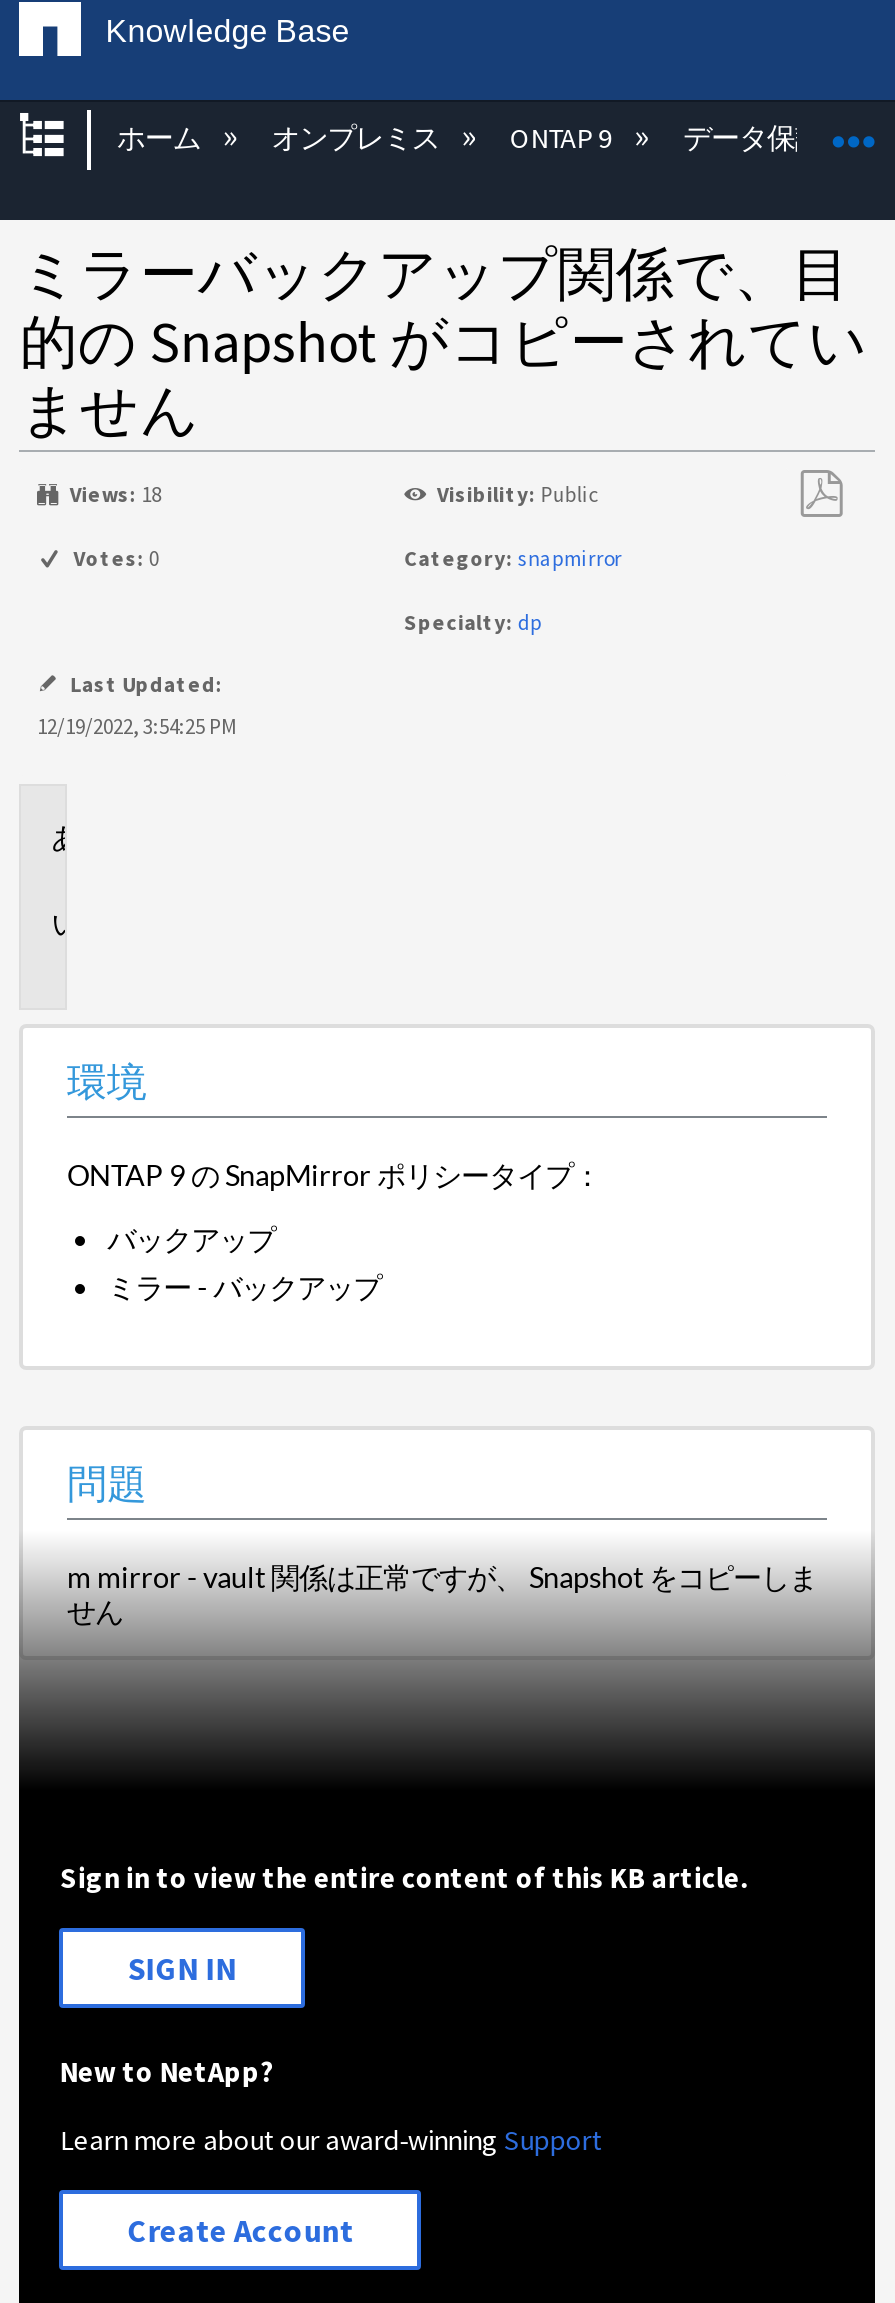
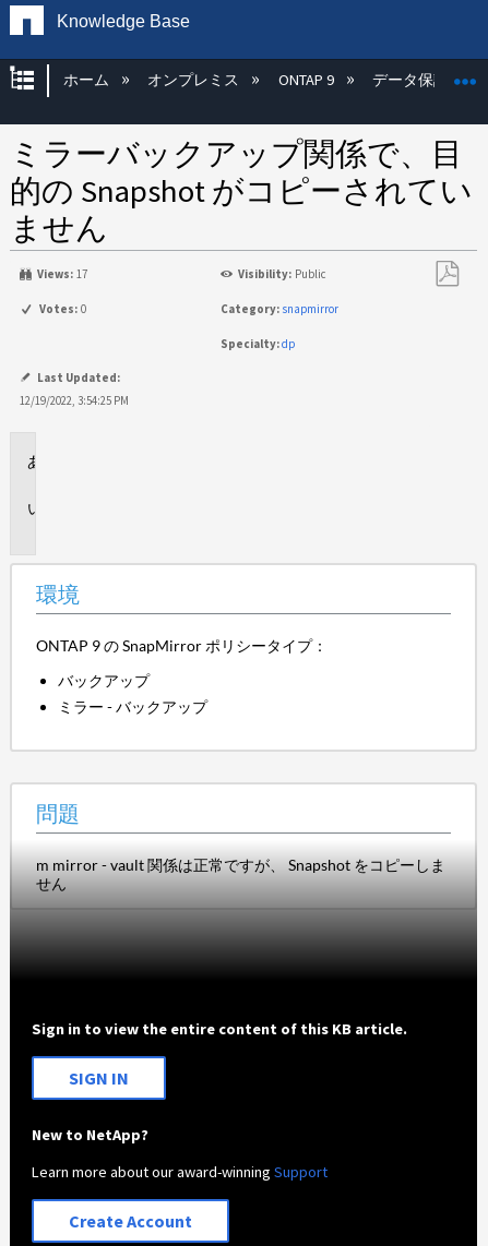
- Views: 18
+ Views: 17
